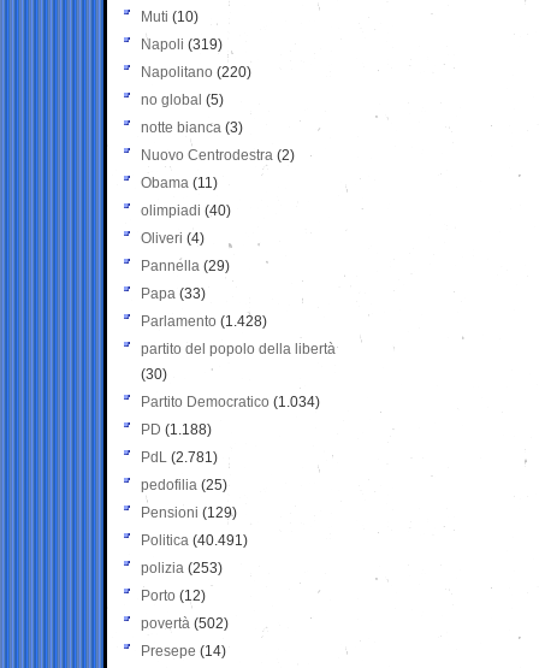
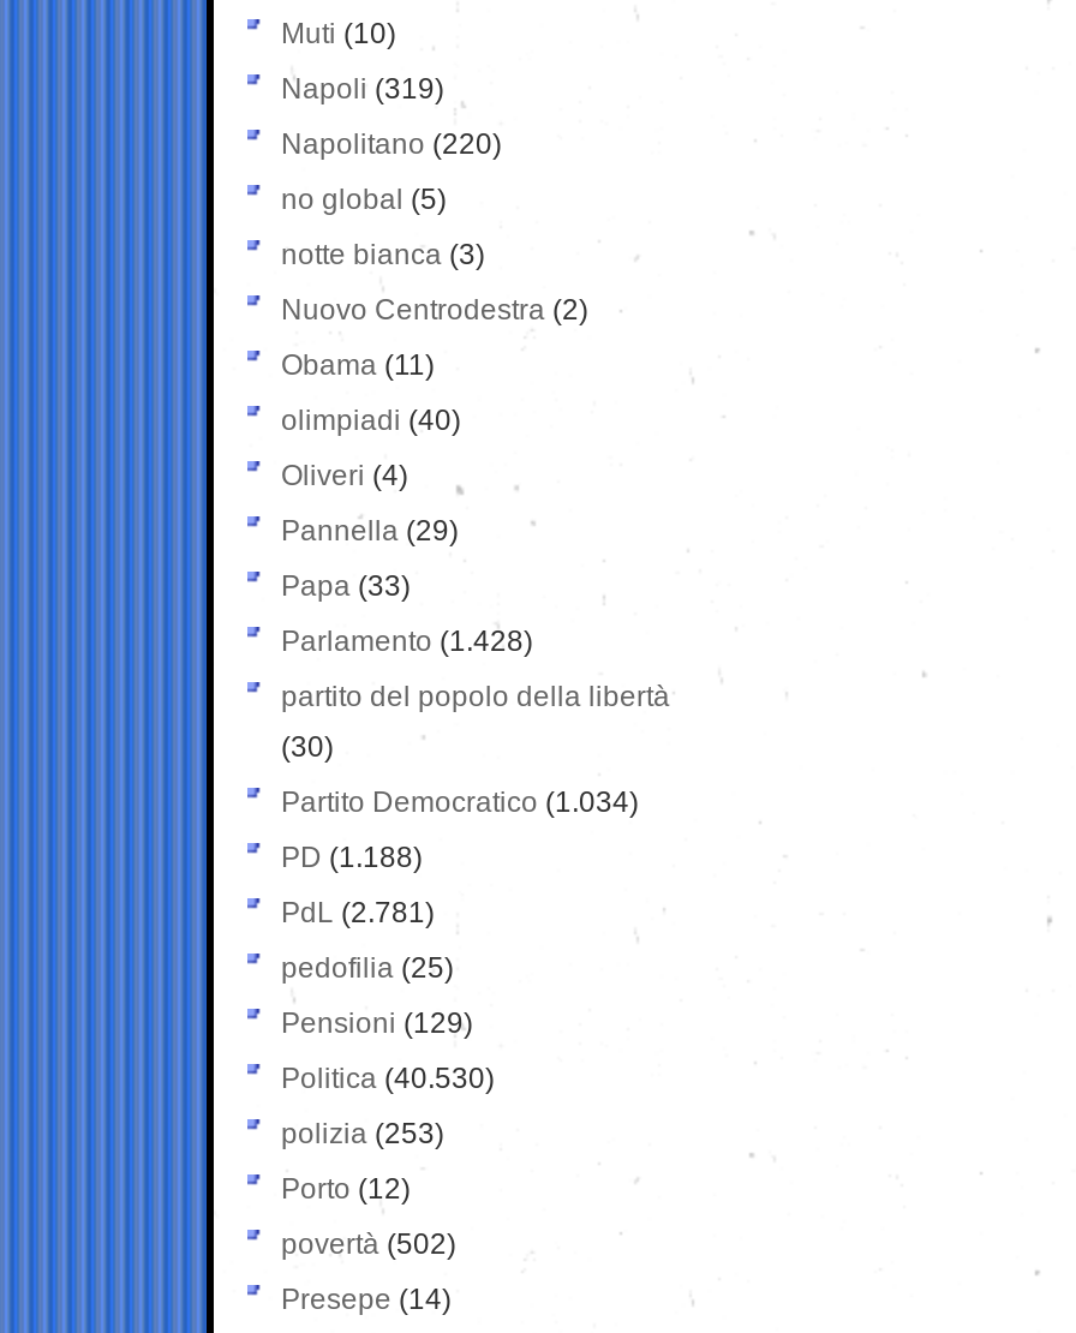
- Politica (40.491)
+ Politica (40.530)
